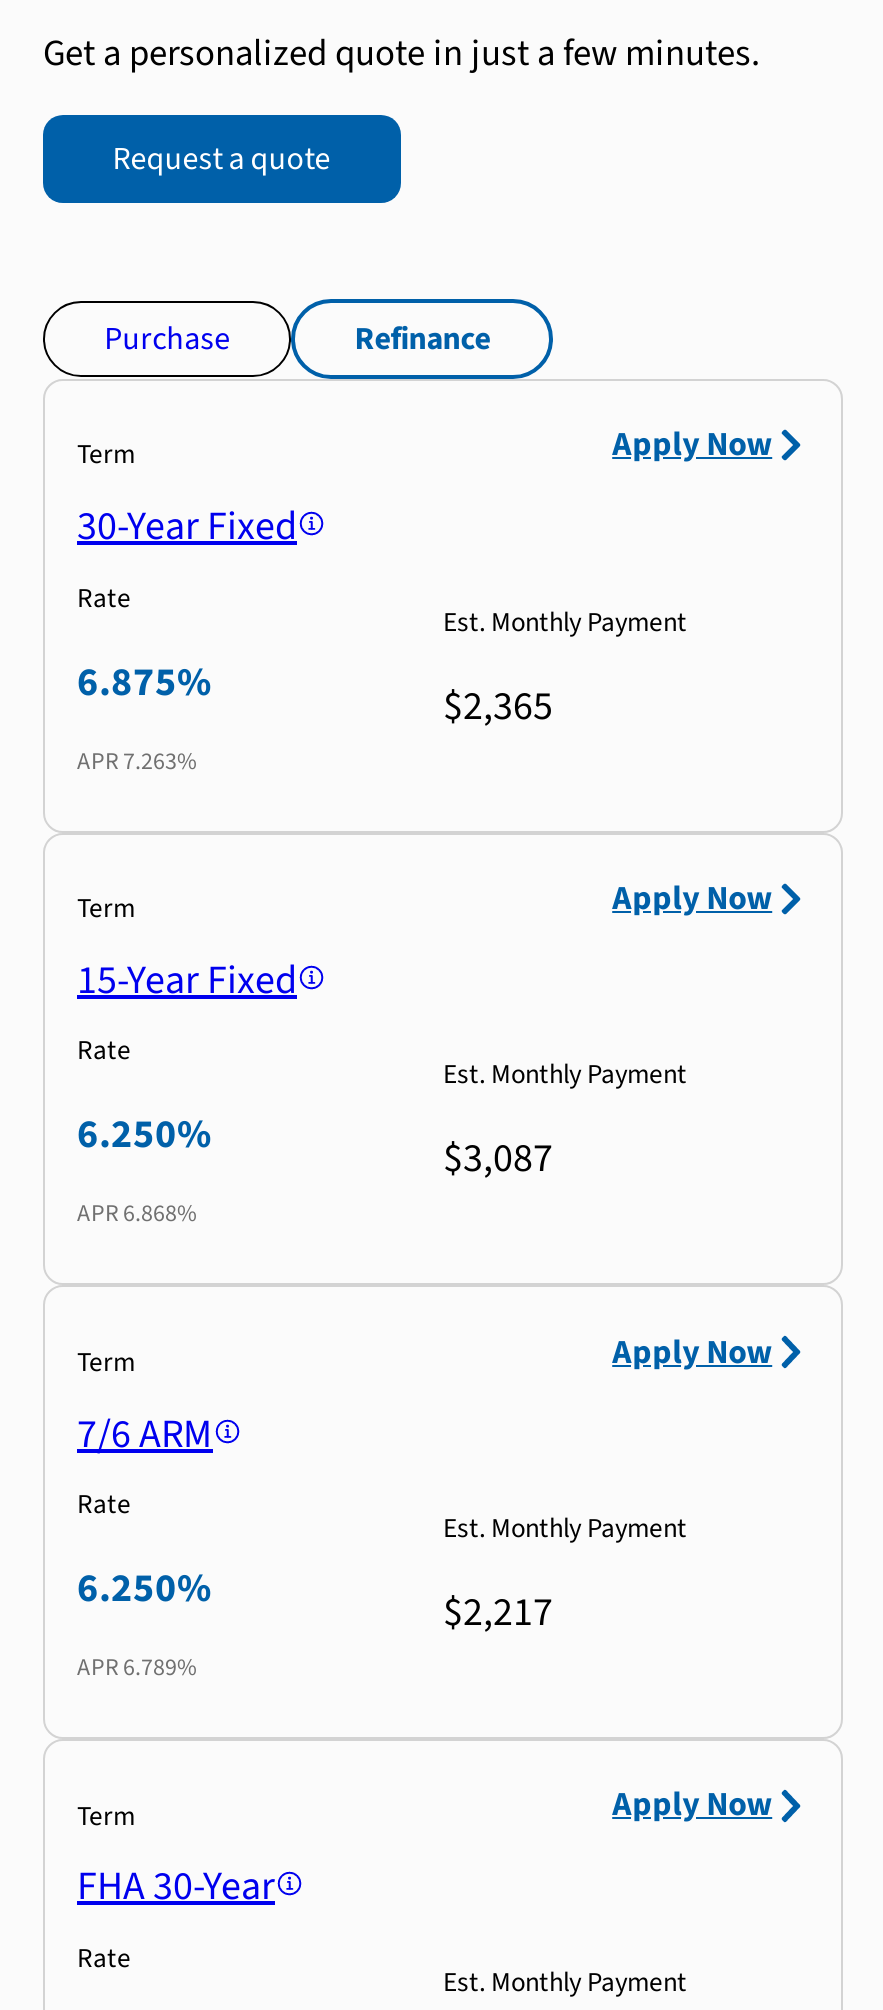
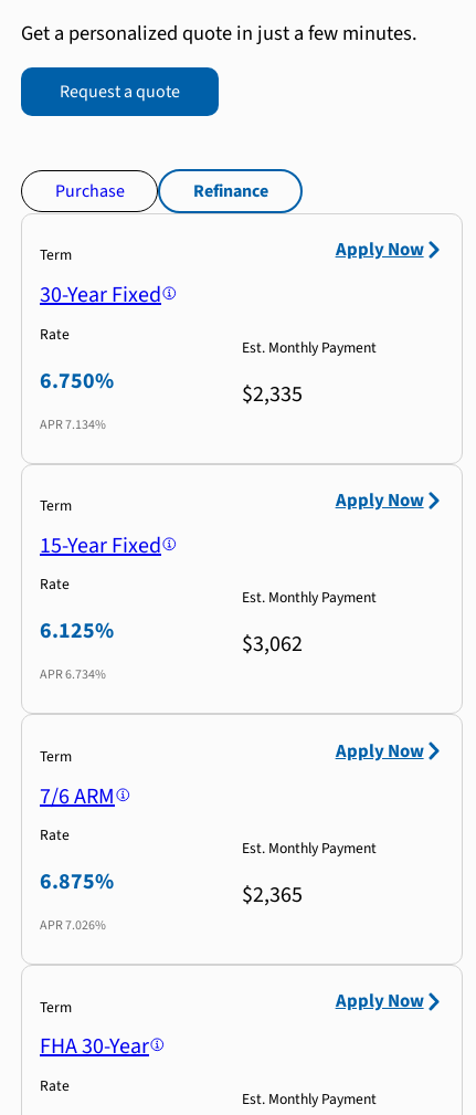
- 6.875%
+ 6.750%

- $2,365
+ $2,335

- APR 7.263%
+ APR 7.134%

- 6.250%
+ 6.125%

- $3,087
+ $3,062

- APR 6.868%
+ APR 6.734%

- 6.250%
+ 6.875%

- $2,217
+ $2,365

- APR 6.789%
+ APR 7.026%
